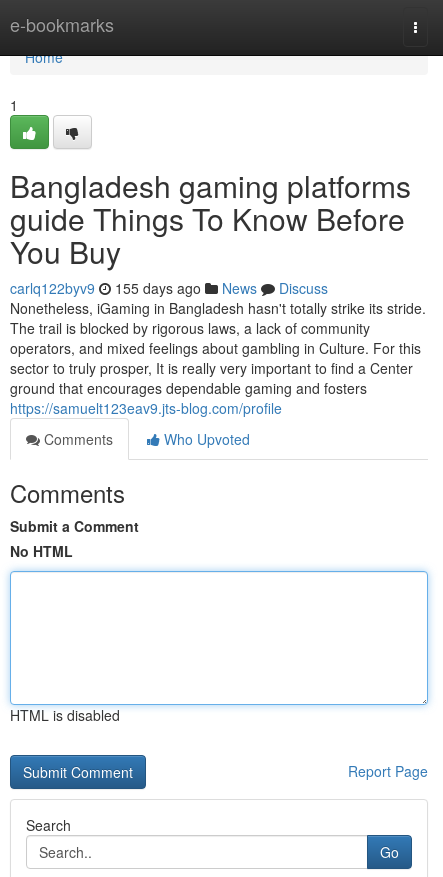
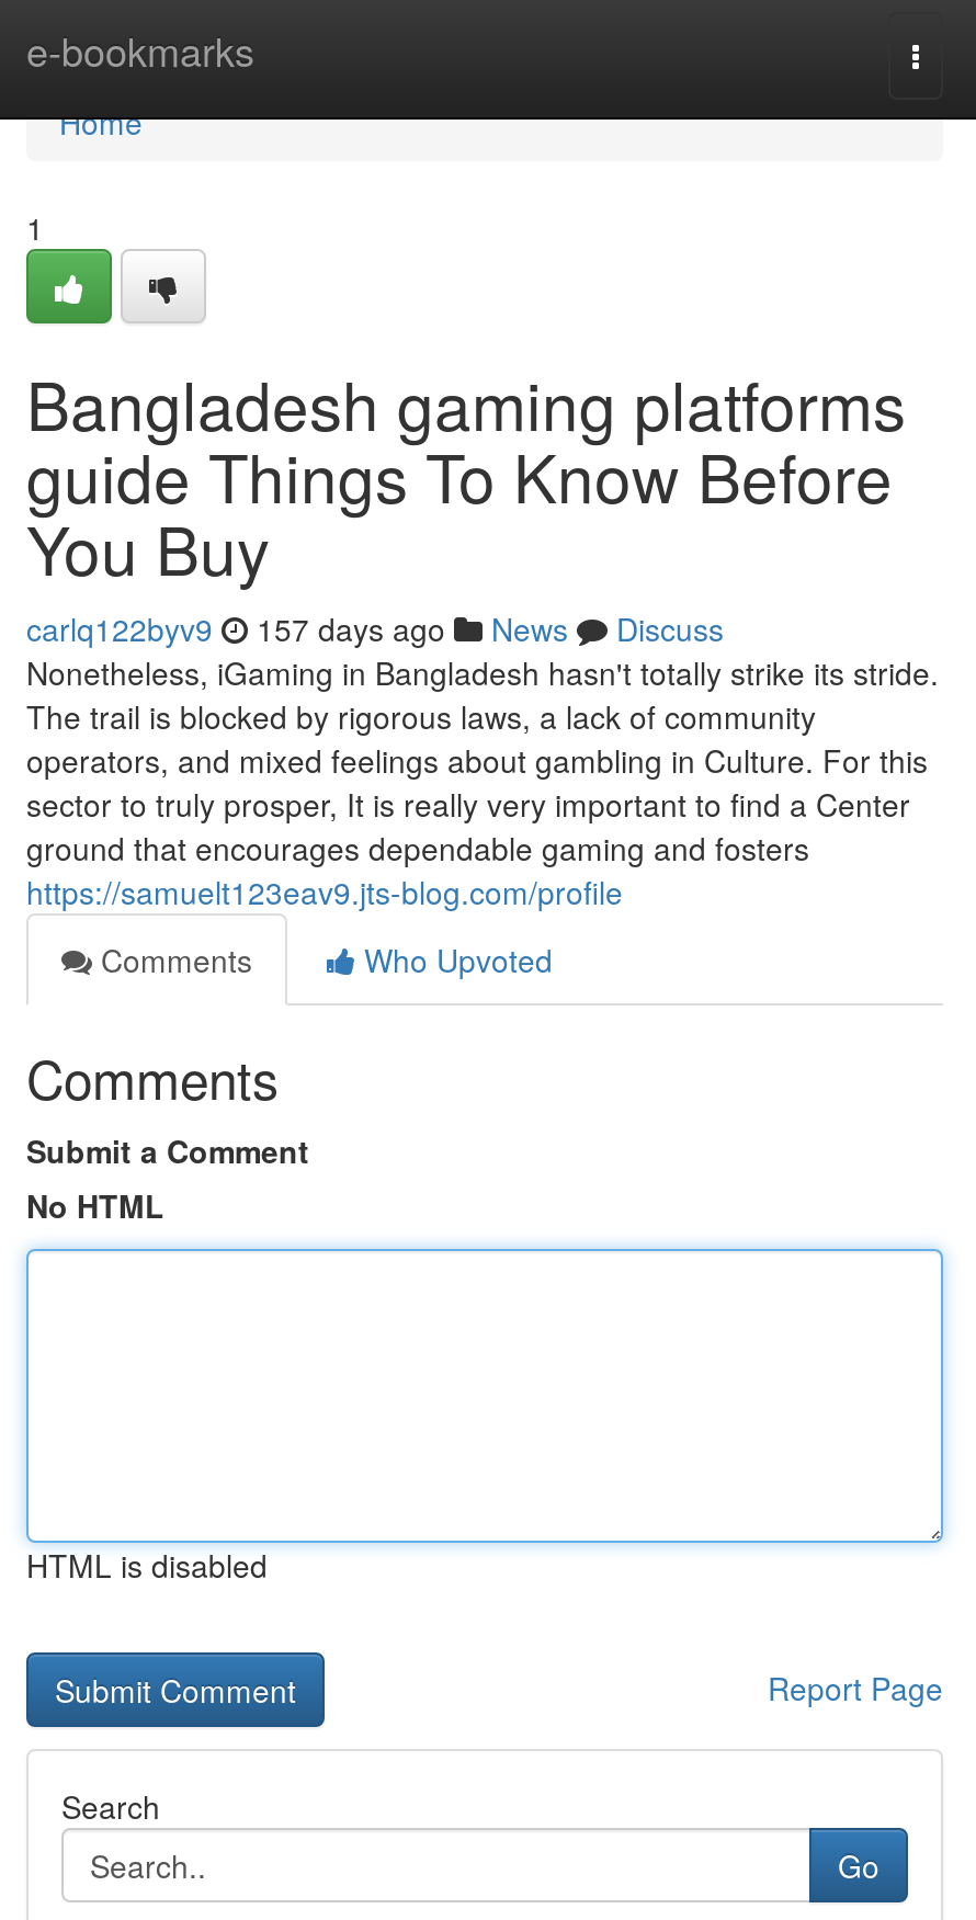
- carlq122byv9 155 days ago News Discuss
+ carlq122byv9 157 days ago News Discuss
